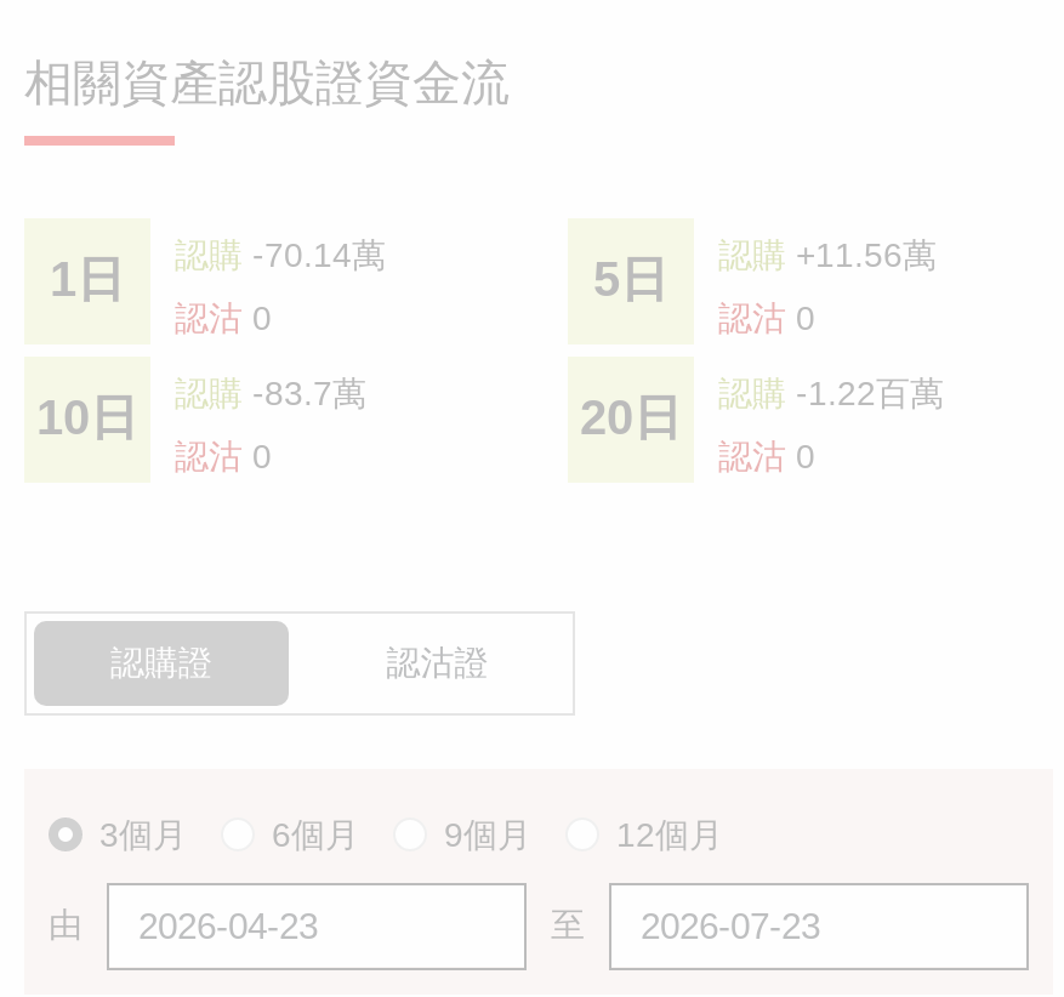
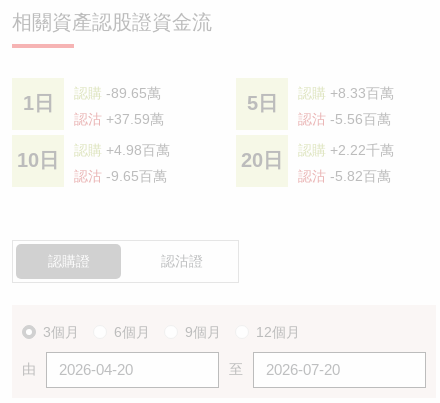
- 1日 認購-70.14萬
+ 1日 認購-89.65萬

- 5日 認購+11.56萬
+ 5日 認購+8.33百萬

- 認沽0
+ 認沽+37.59萬

- 認沽0
+ 認沽-5.56百萬

- 10日 認購-83.7萬
+ 10日 認購+4.98百萬

- 20日 認購-1.22百萬
+ 20日 認購+2.22千萬

- 認沽0
+ 認沽-9.65百萬

- 認沽0
+ 認沽-5.82百萬
